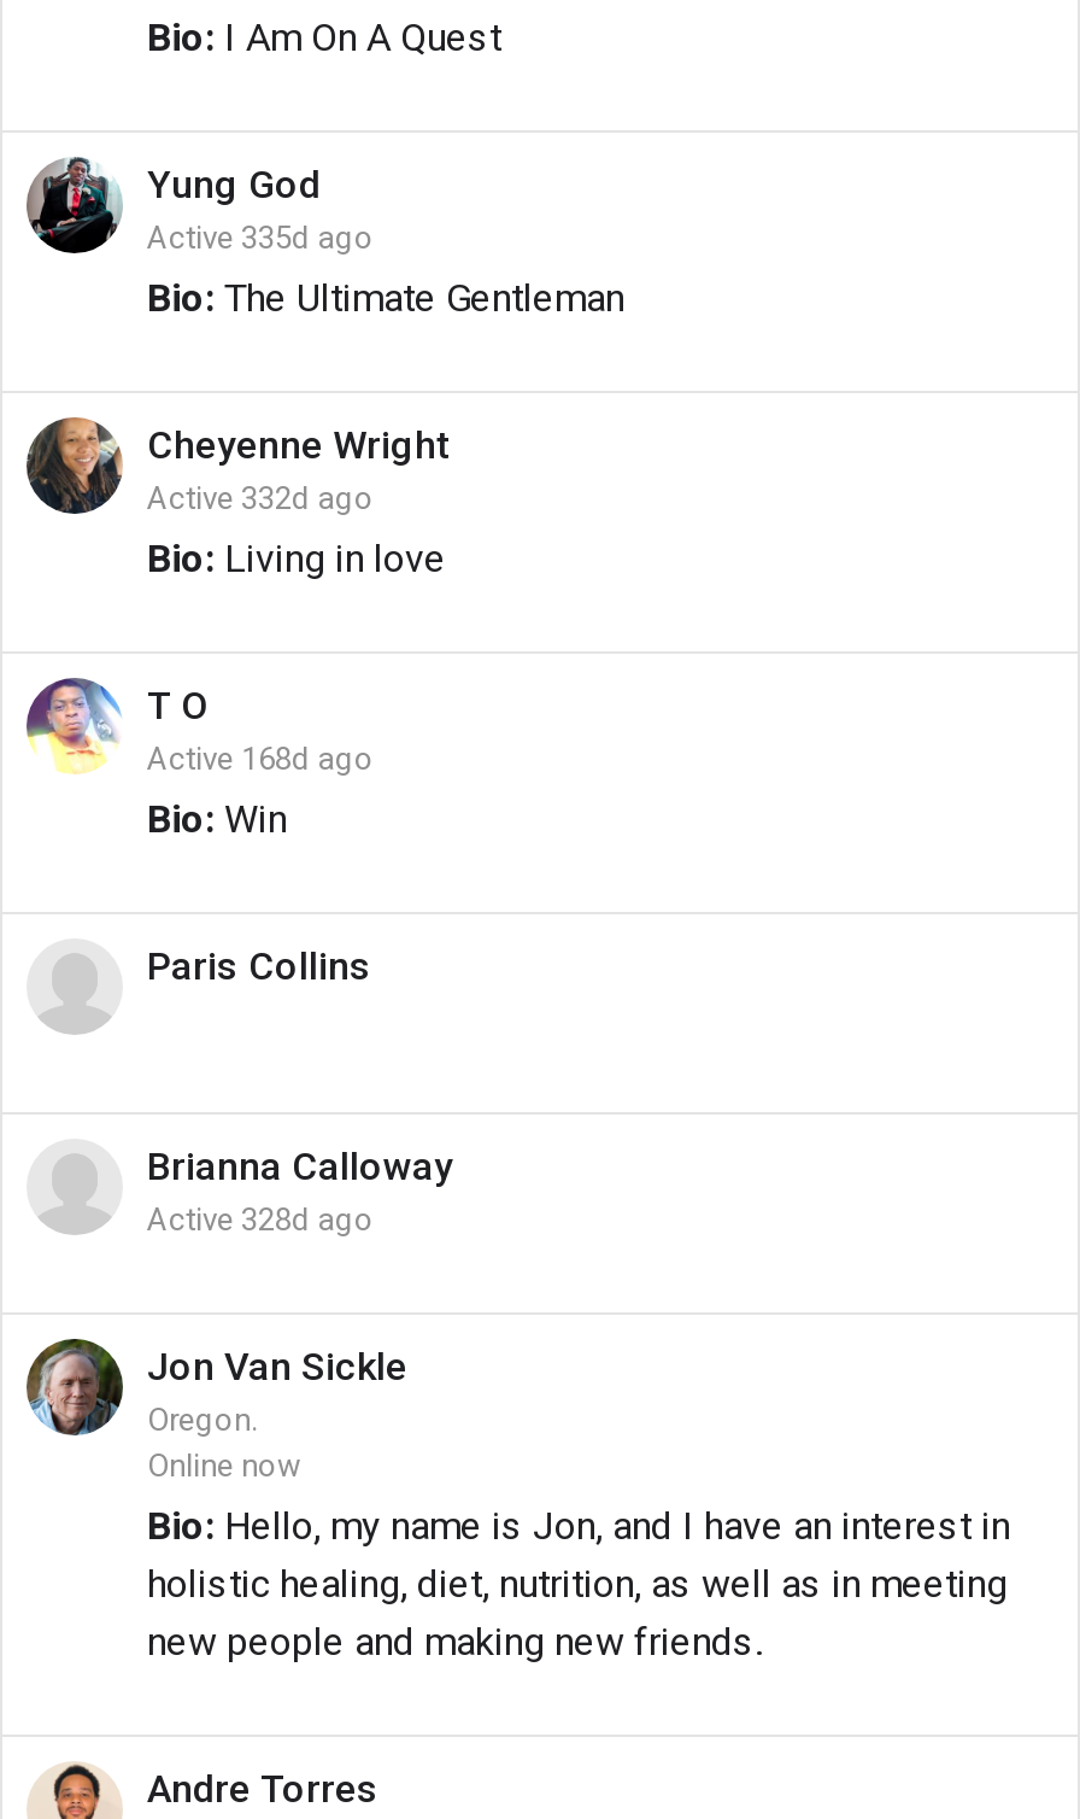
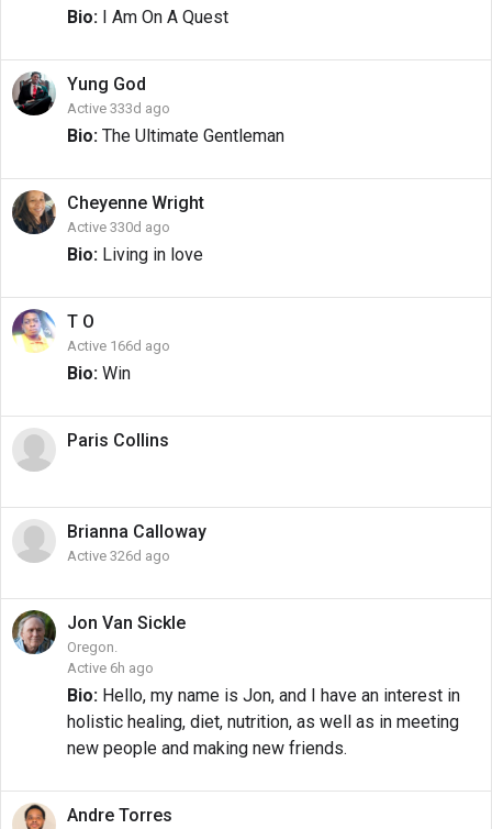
- Active 335d ago
+ Active 333d ago

- Active 332d ago
+ Active 330d ago

- Active 168d ago
+ Active 166d ago

- Active 328d ago
+ Active 326d ago

- Online now
+ Active 6h ago
